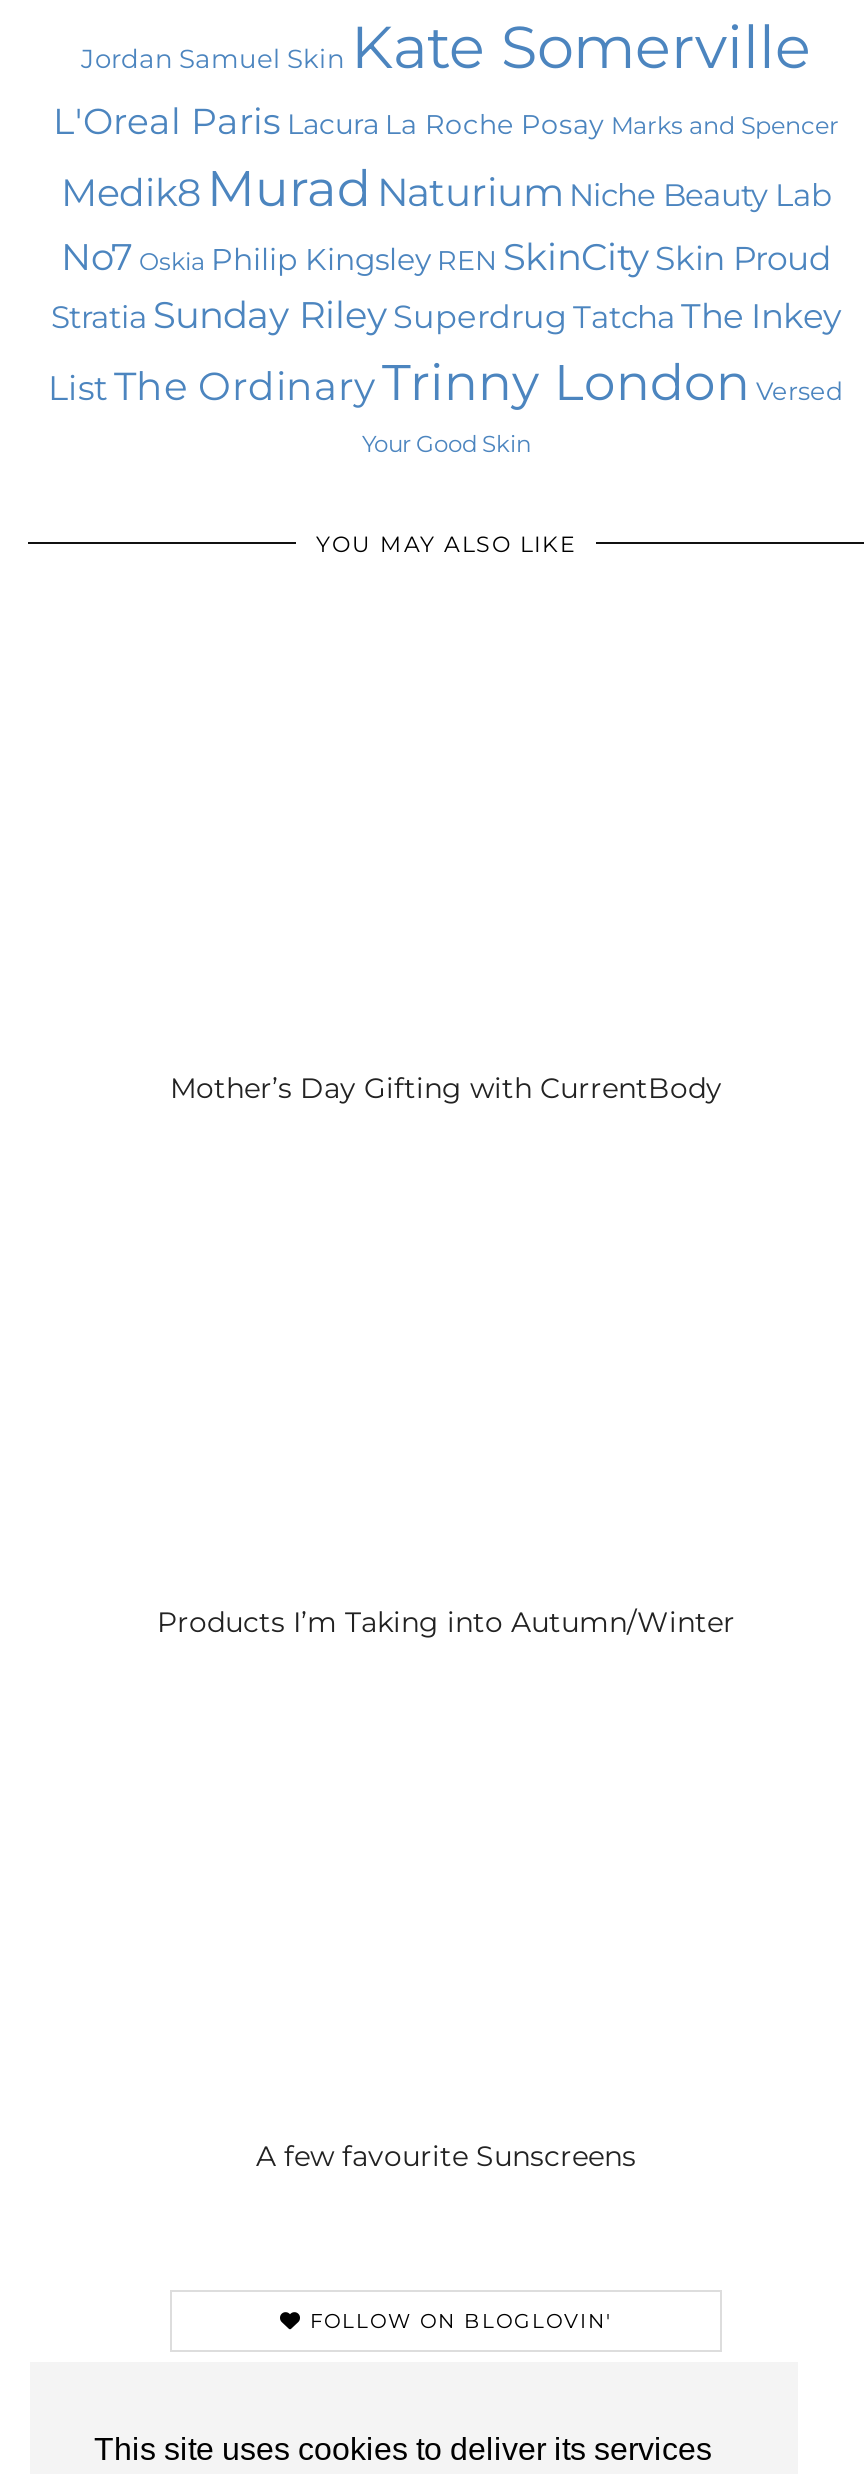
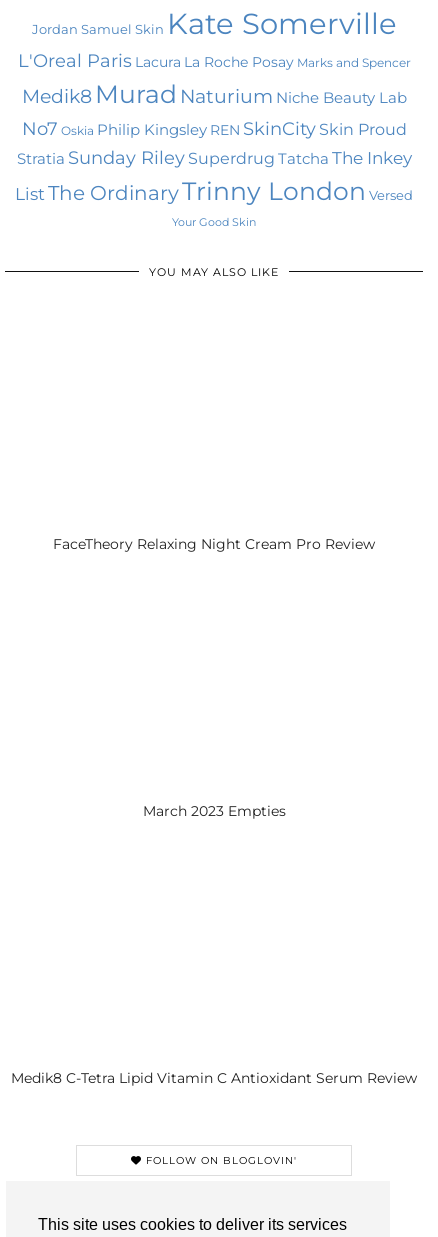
- Mother’s Day Gifting with CurrentBody
+ FaceTheory Relaxing Night Cream Pro Review

- Products I’m Taking into Autumn/Winter
+ March 2023 Empties

- A few favourite Sunscreens
+ Medik8 C-Tetra Lipid Vitamin C Antioxidant Serum Review
